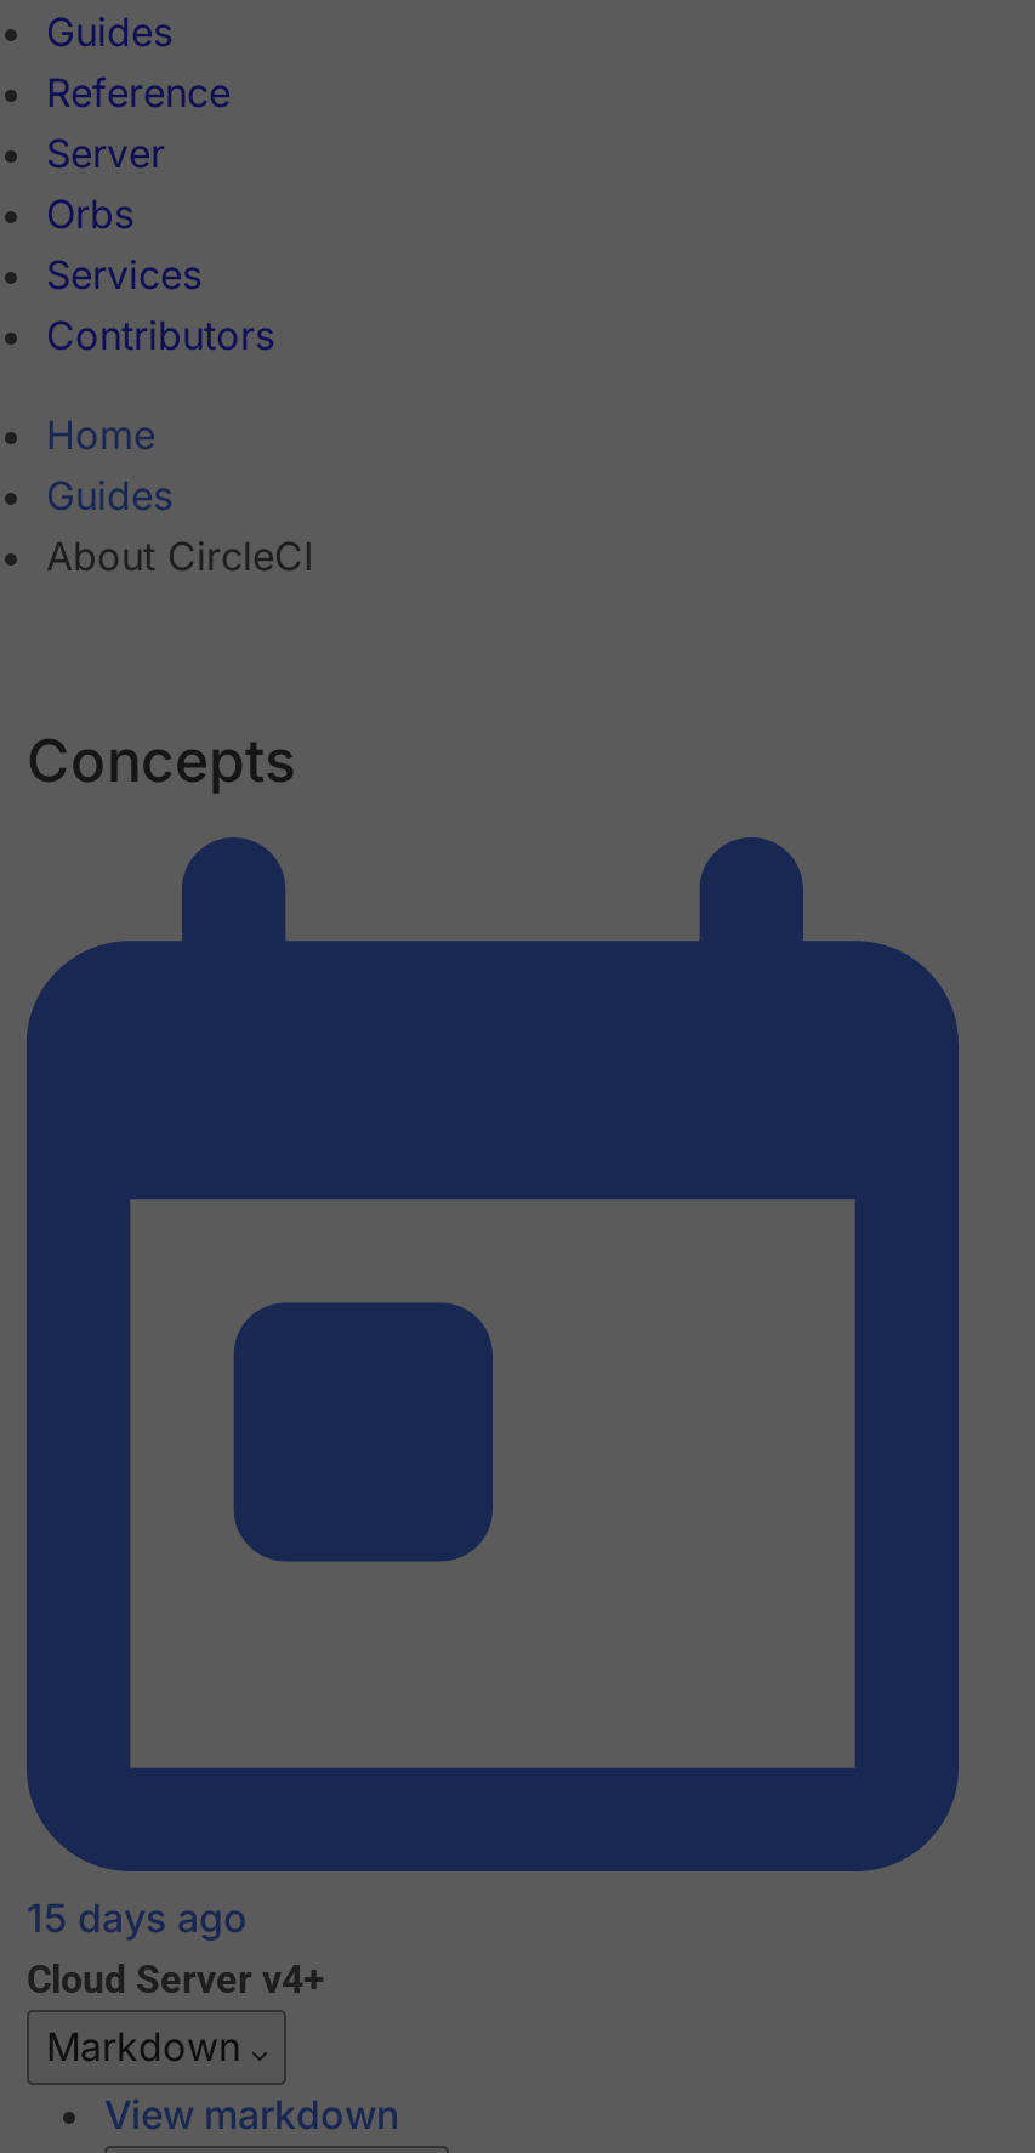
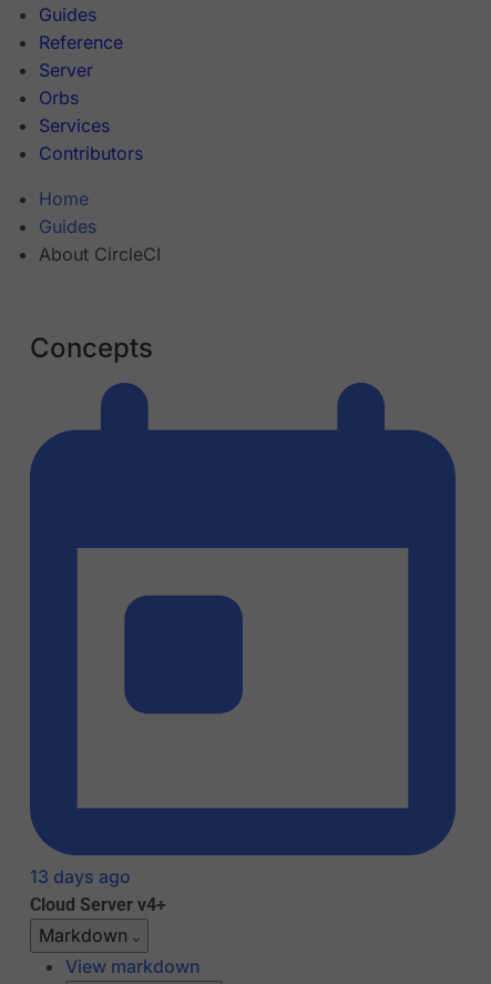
- 15 days ago
+ 13 days ago
